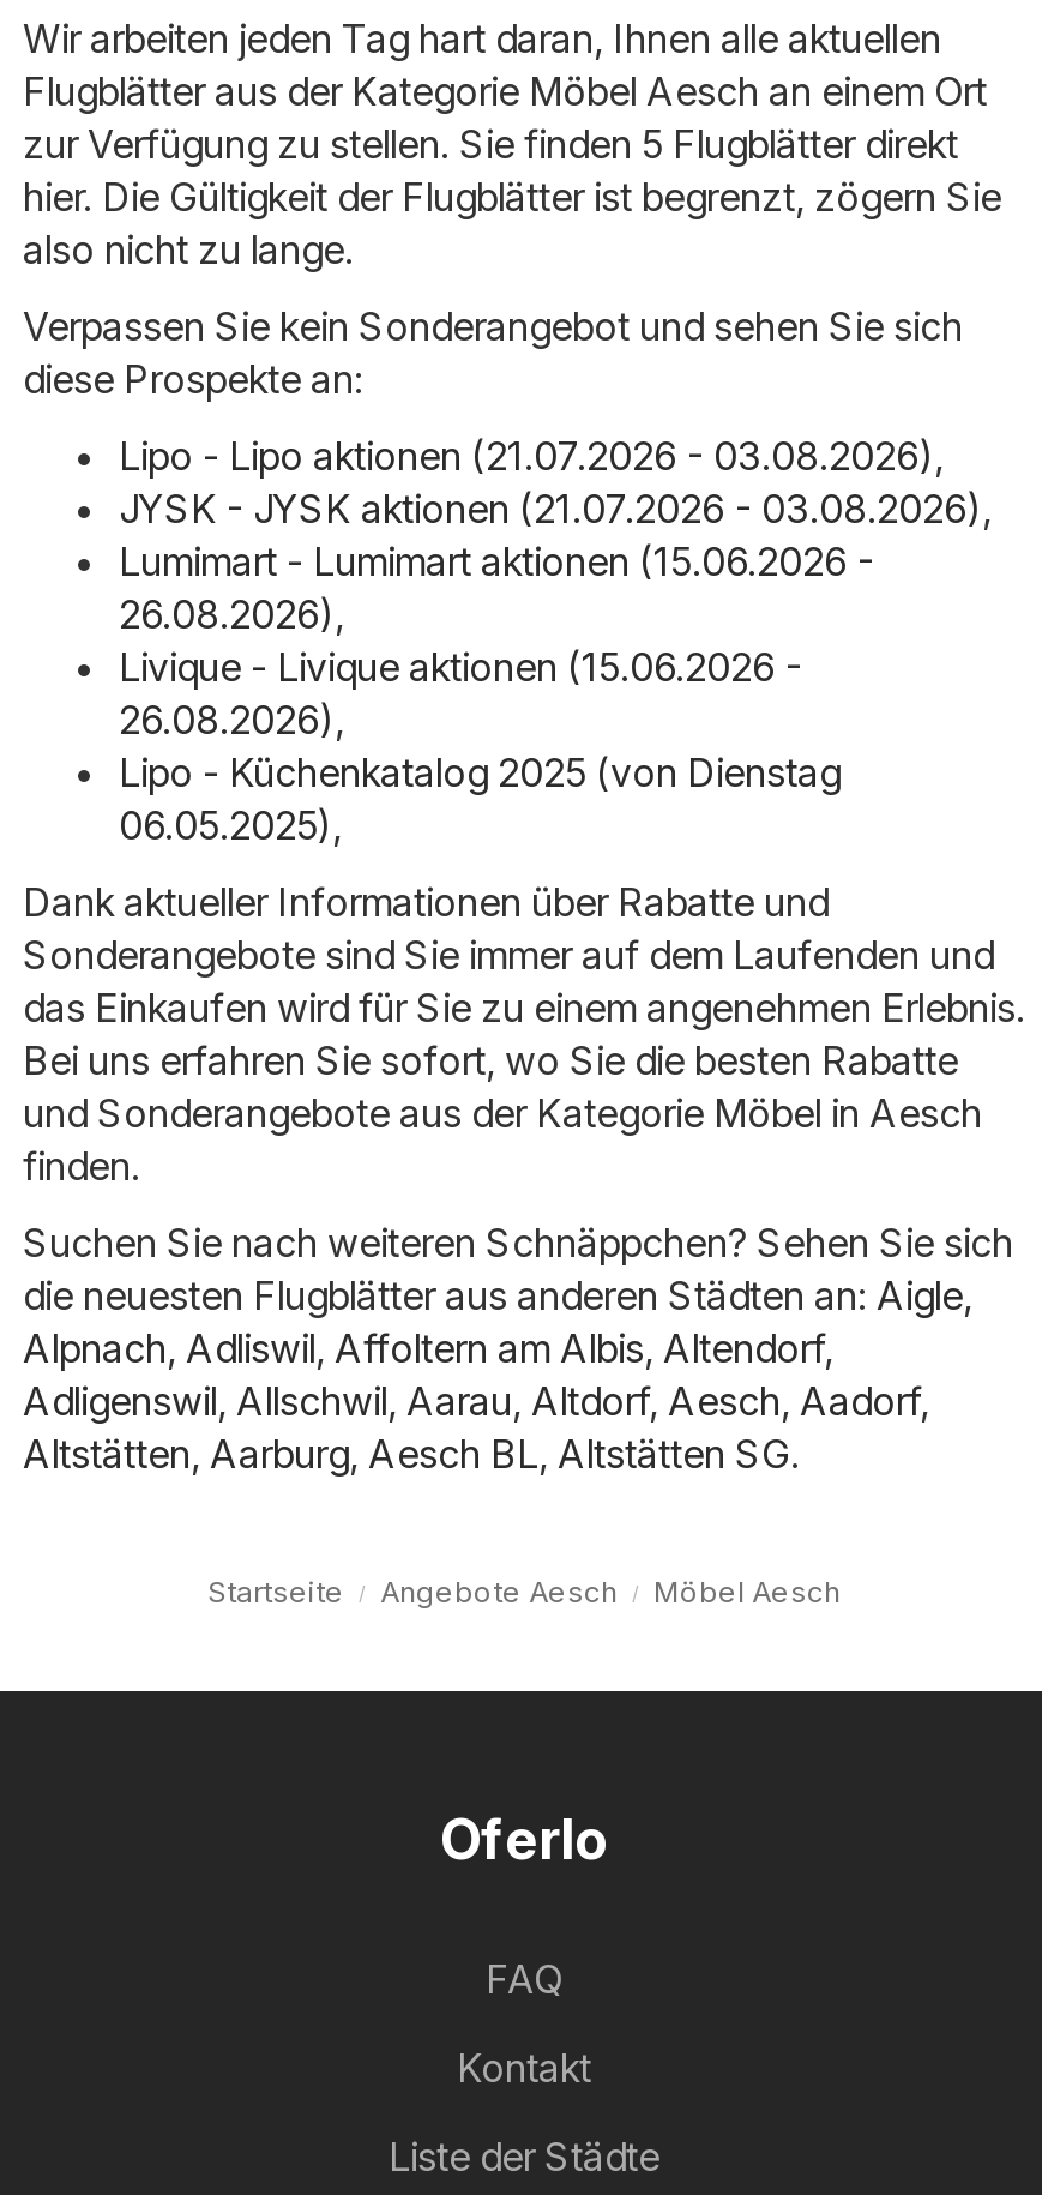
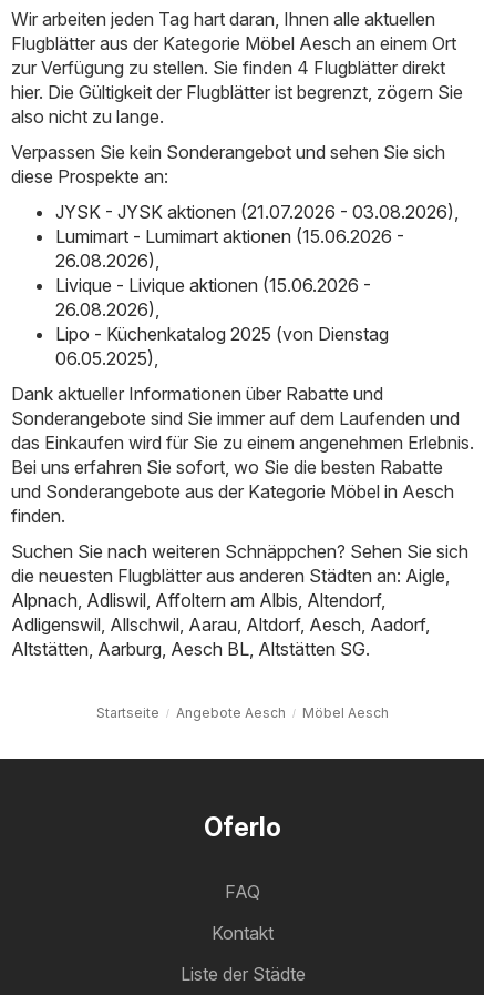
- zur Verfügung zu stellen. Sie finden 5 Flugblätter direkt
+ zur Verfügung zu stellen. Sie finden 4 Flugblätter direkt

- Lipo - Lipo aktionen (21.07.2026 - 03.08.2026),
